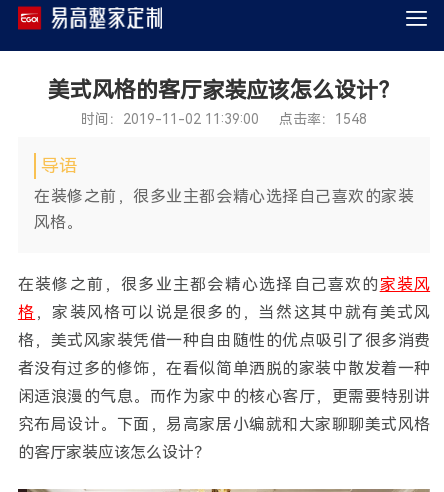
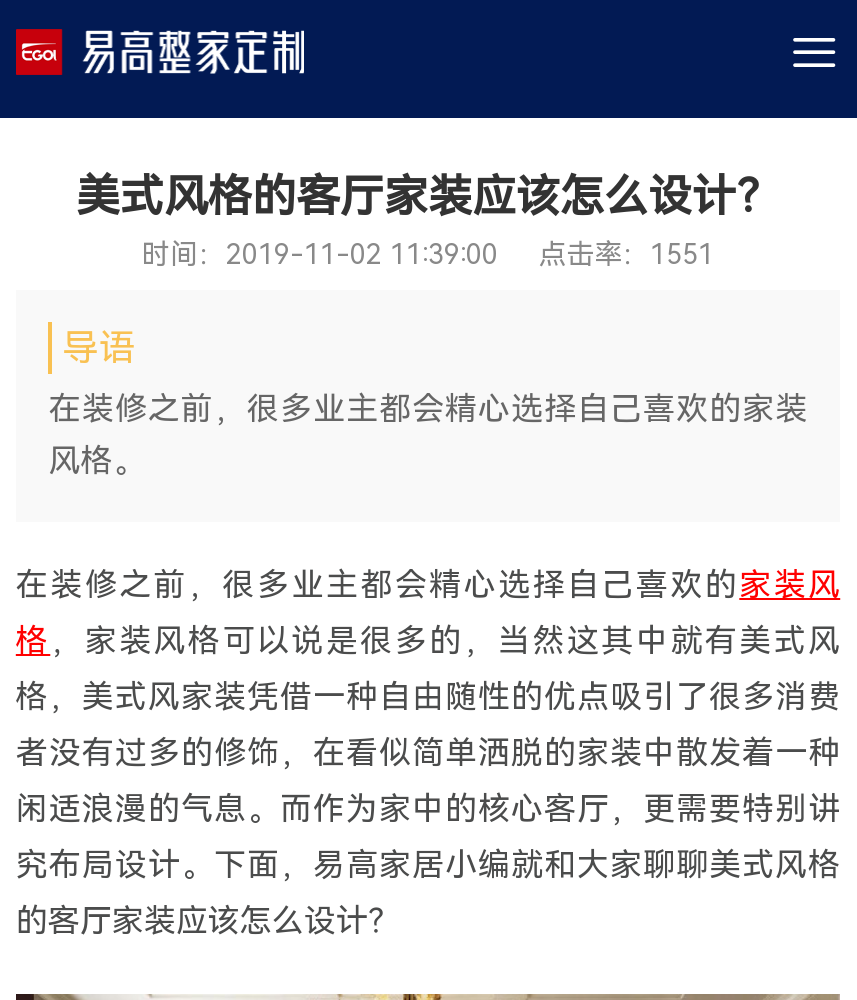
- 时间：2019-11-02 11:39:00 点击率：1548
+ 时间：2019-11-02 11:39:00 点击率：1551
